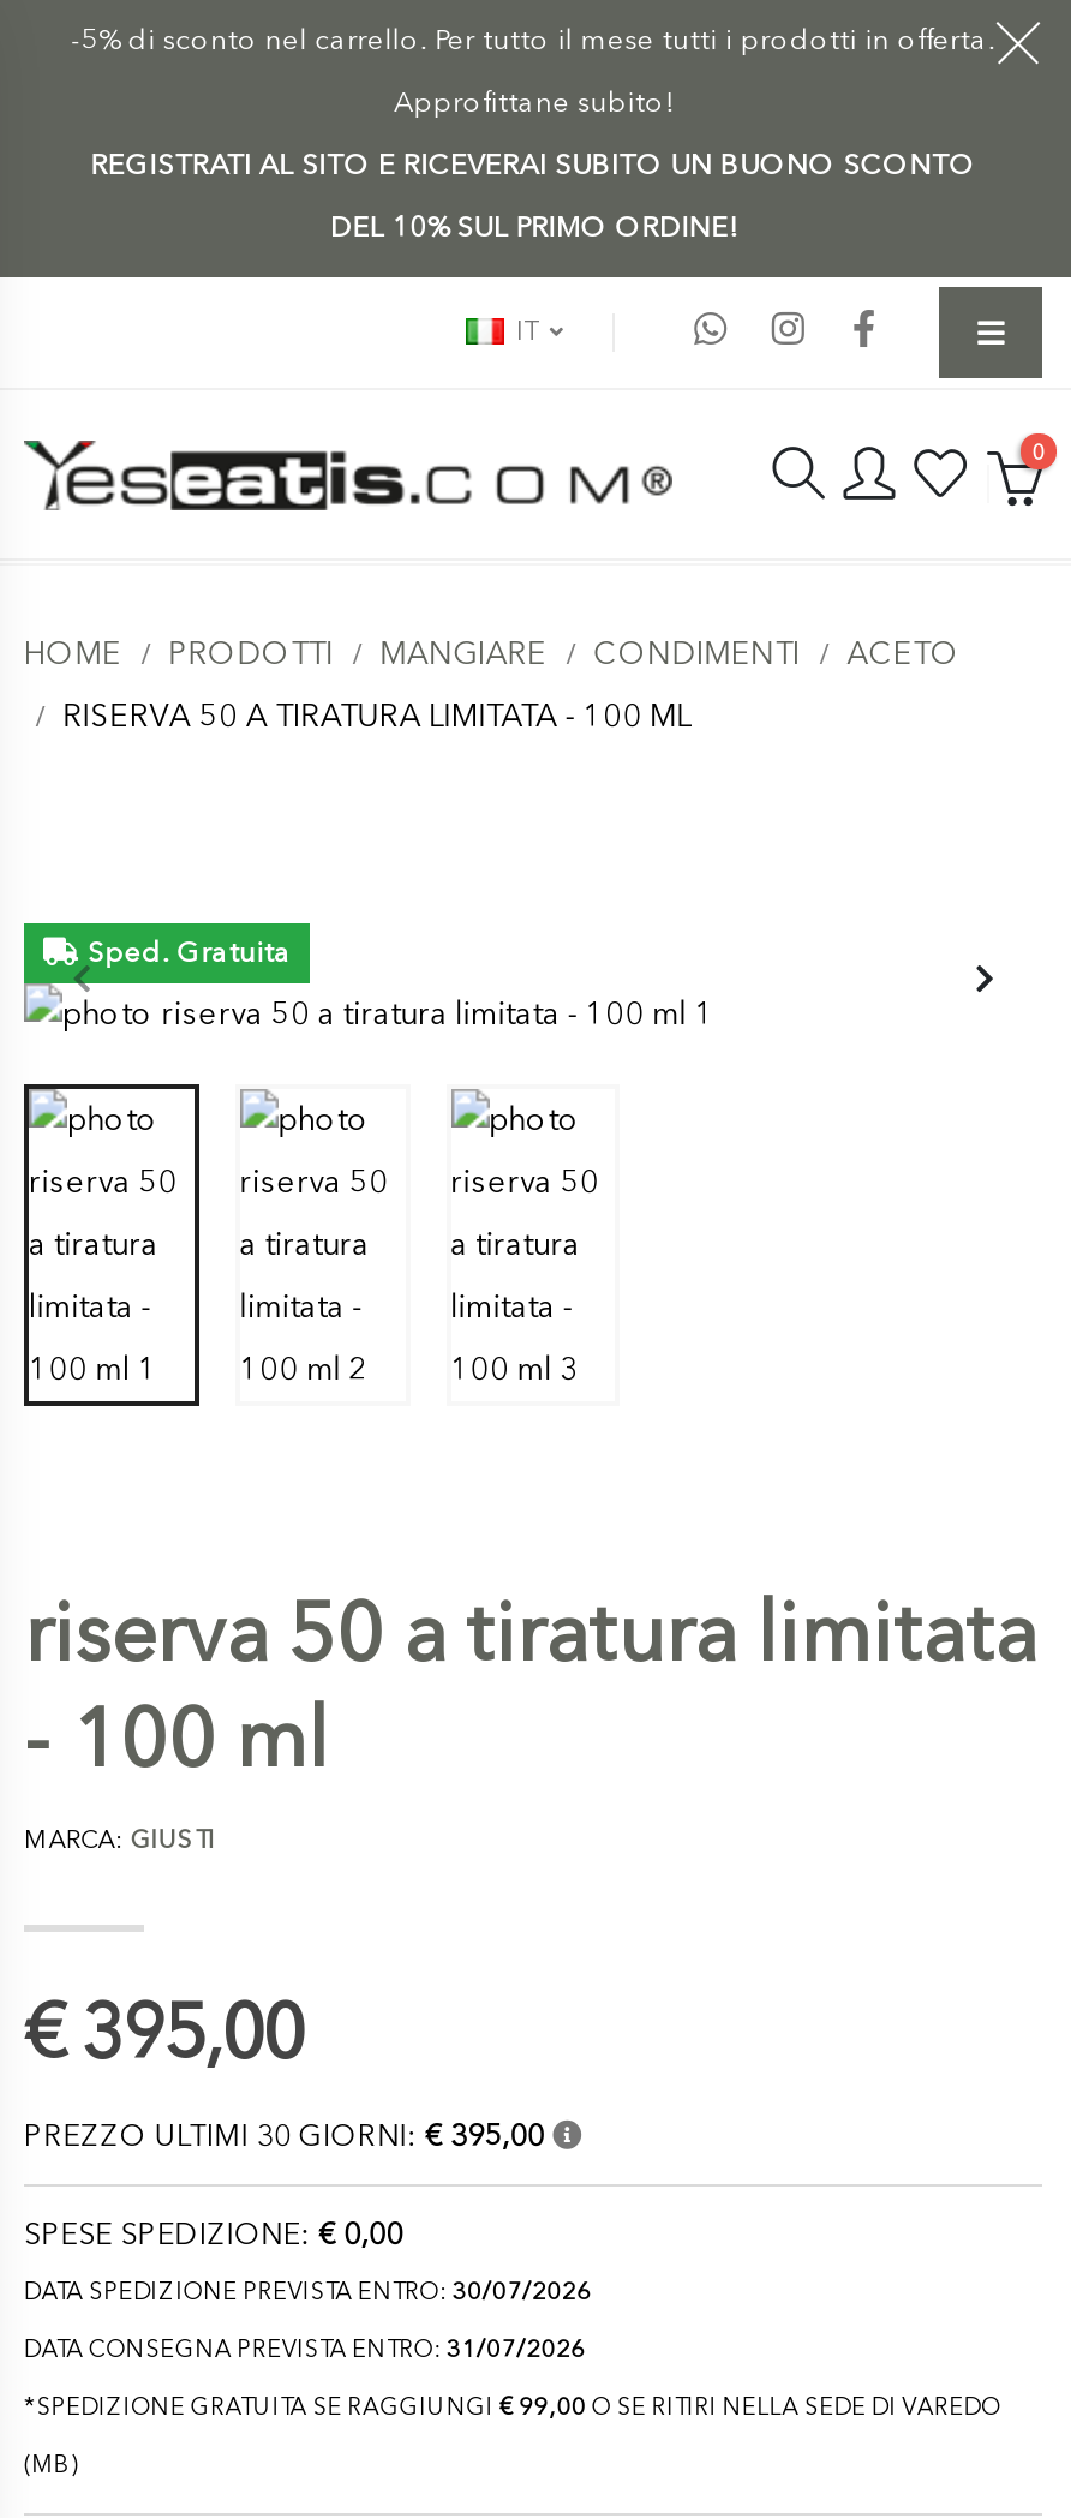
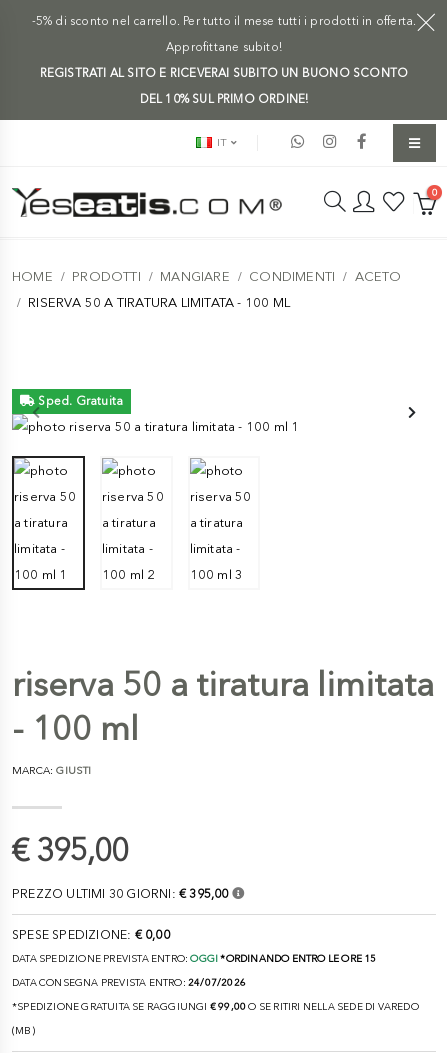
- DATA SPEDIZIONE PREVISTA ENTRO: 30/07/2026
+ DATA SPEDIZIONE PREVISTA ENTRO: OGGI *ORDINANDO ENTRO LE ORE 15

- DATA CONSEGNA PREVISTA ENTRO: 31/07/2026
+ DATA CONSEGNA PREVISTA ENTRO: 24/07/2026
